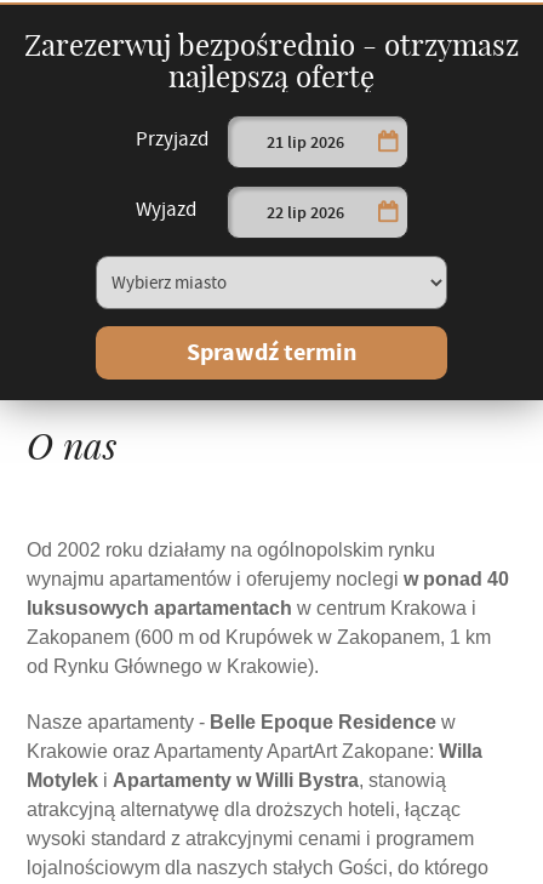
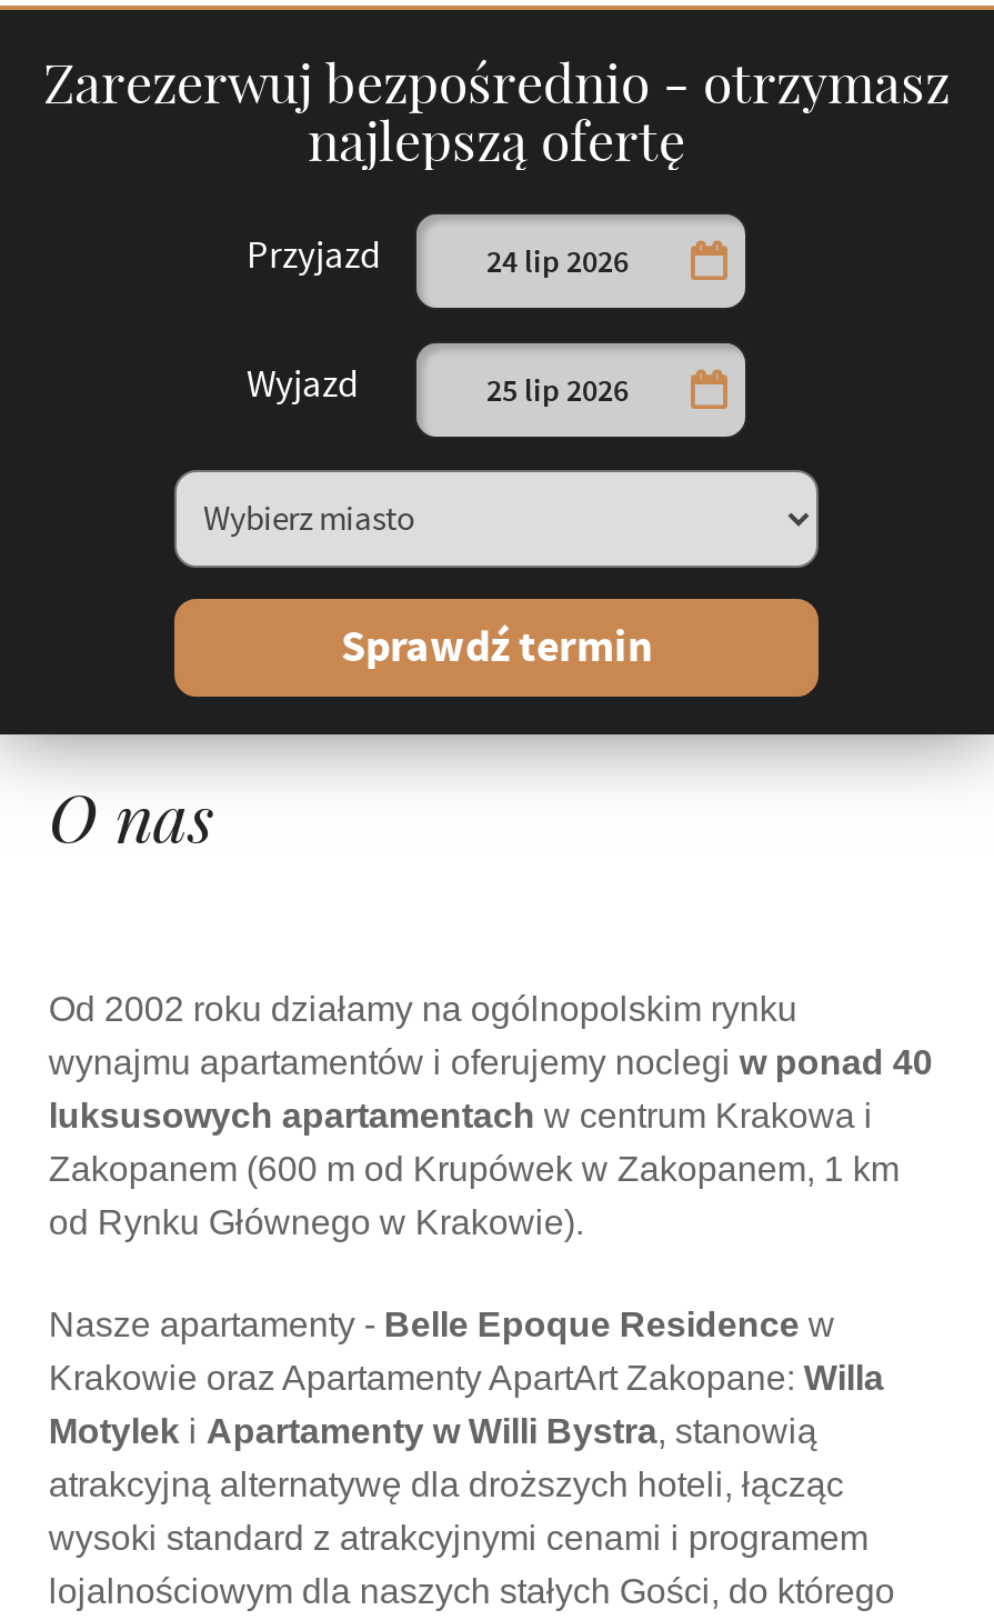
- 21 lip 2026
+ 24 lip 2026

- 22 lip 2026
+ 25 lip 2026
